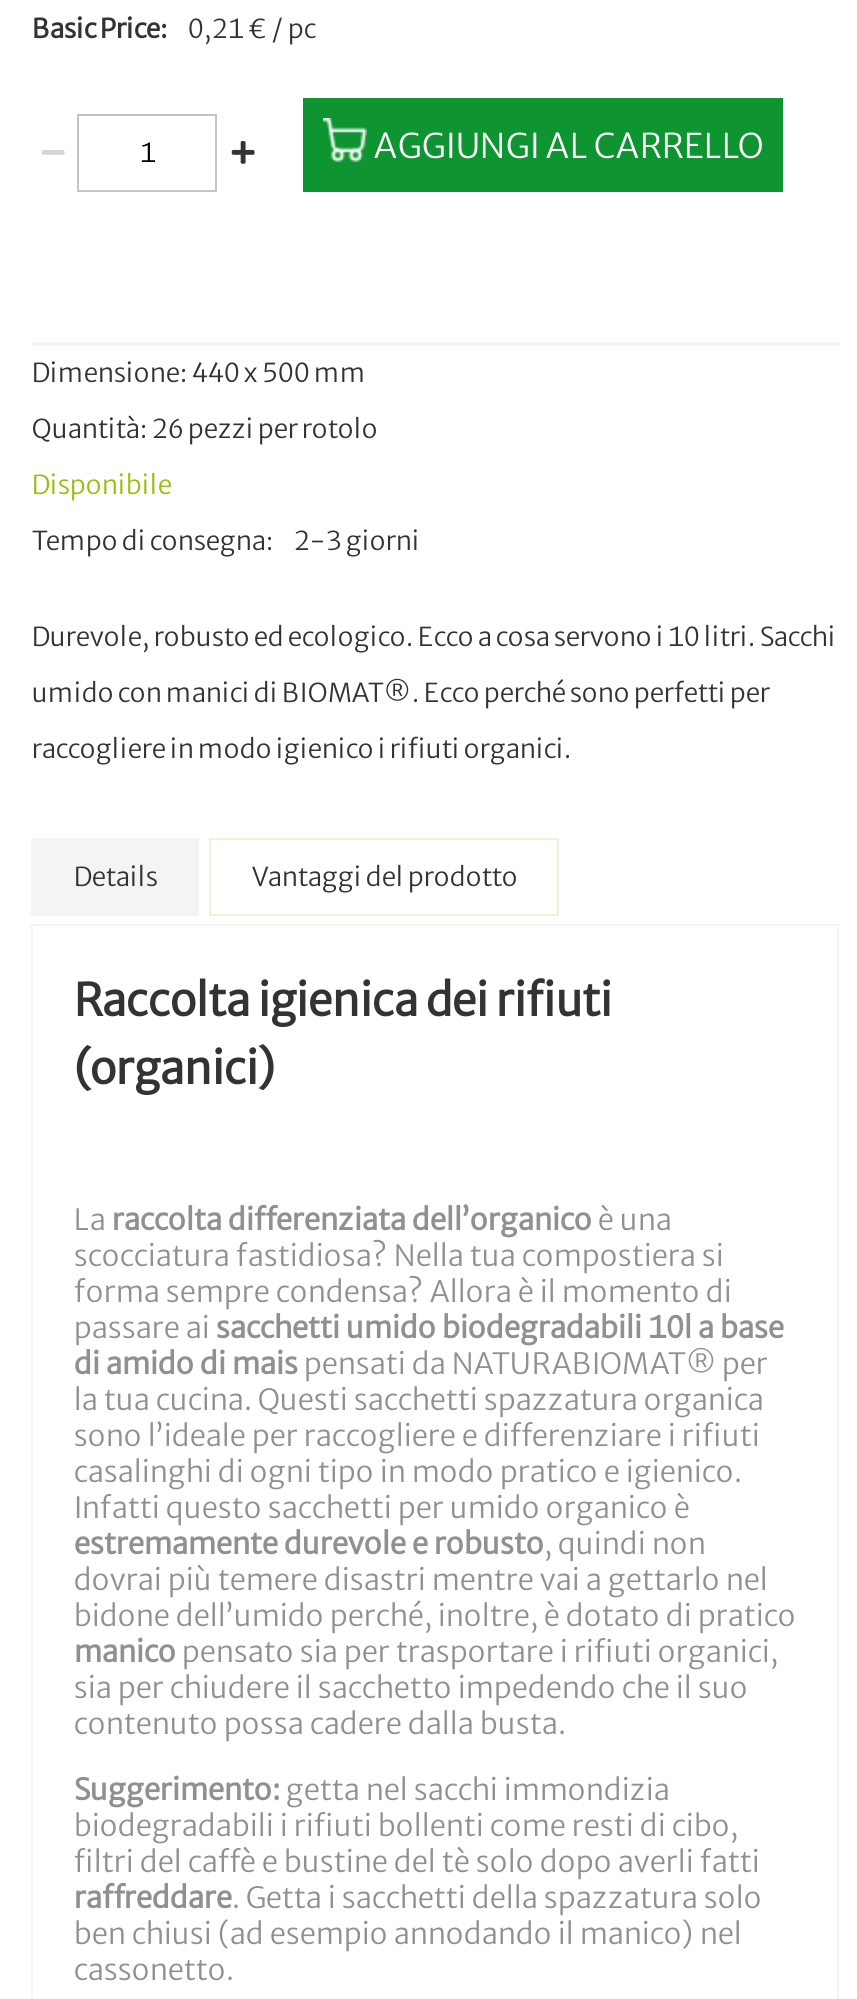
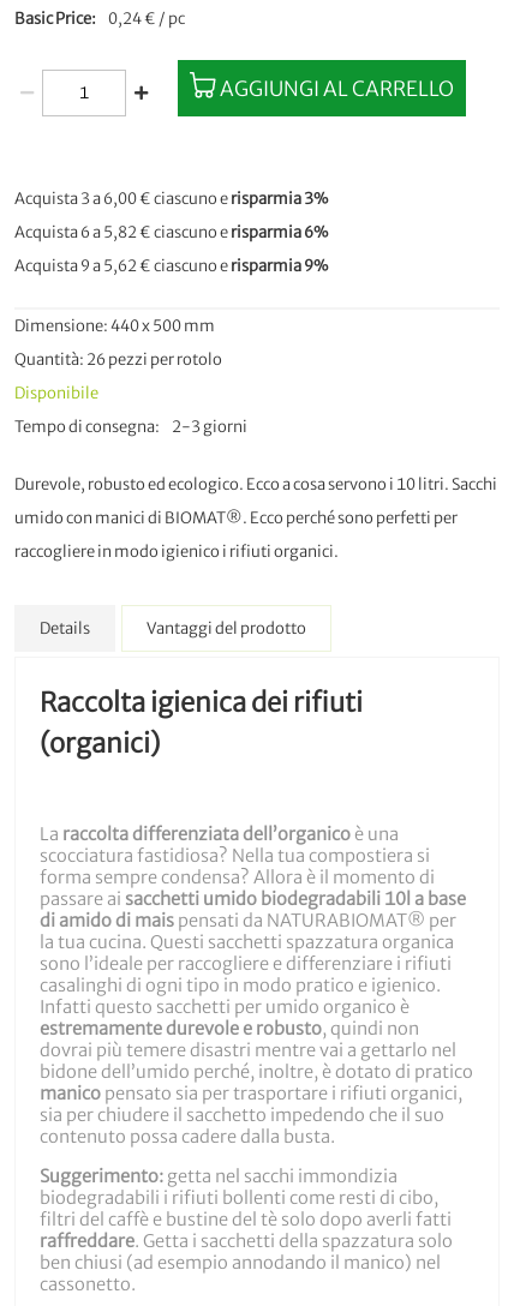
- Basic Price 0,21 € / pc
+ Basic Price 0,24 € / pc

+ Acquista 3 a 6,00 € ciascuno e risparmia 3%
+ Acquista 6 a 5,82 € ciascuno e risparmia 6%
+ Acquista 9 a 5,62 € ciascuno e risparmia 9%
